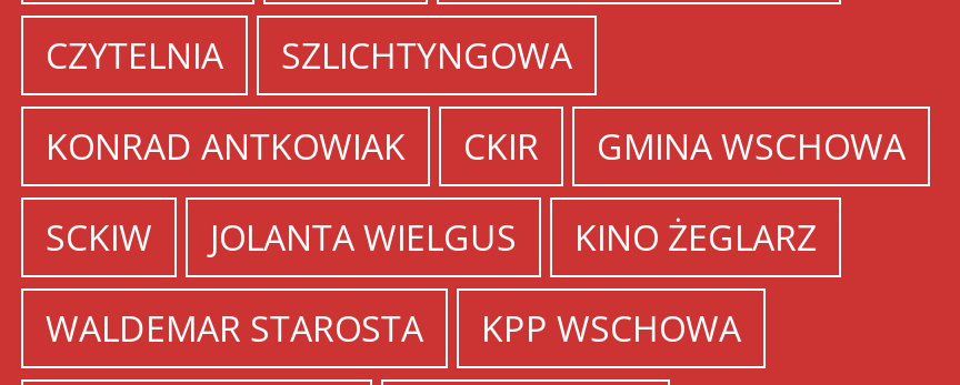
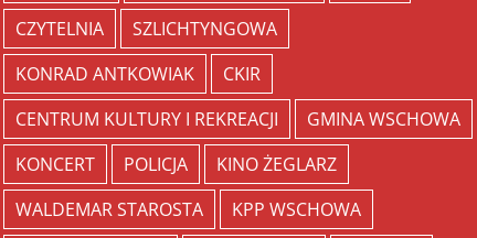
+ CENTRUM KULTURY I REKREACJI

- SCKIW
- JOLANTA WIELGUS
+ KONCERT
+ POLICJA
